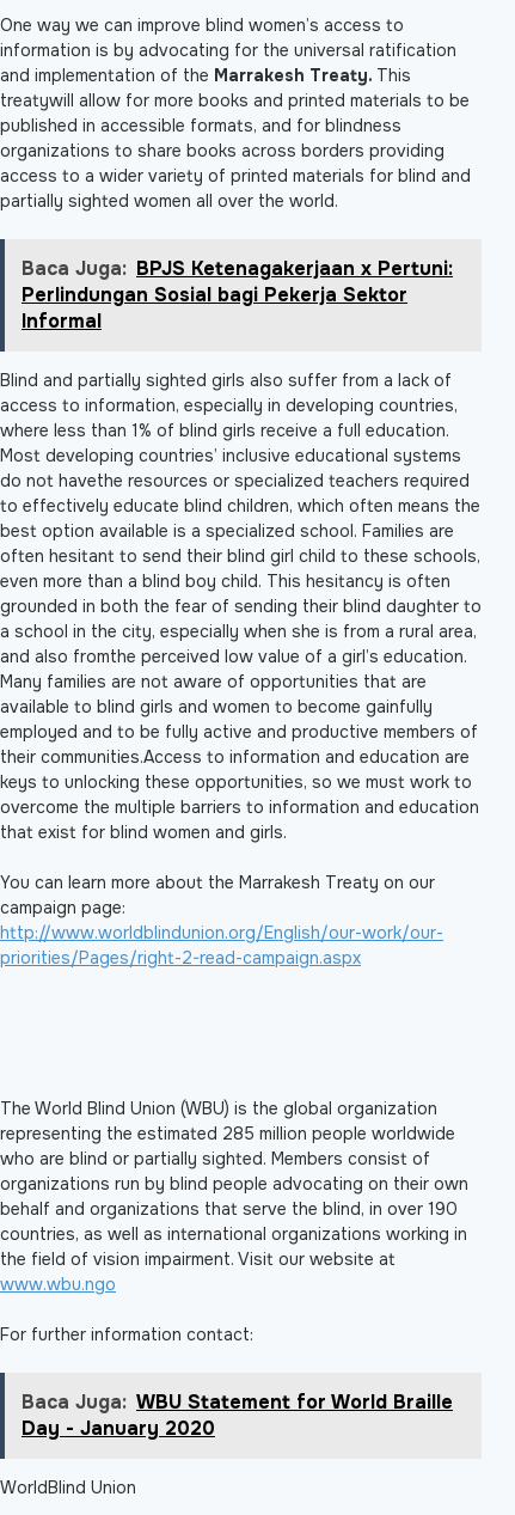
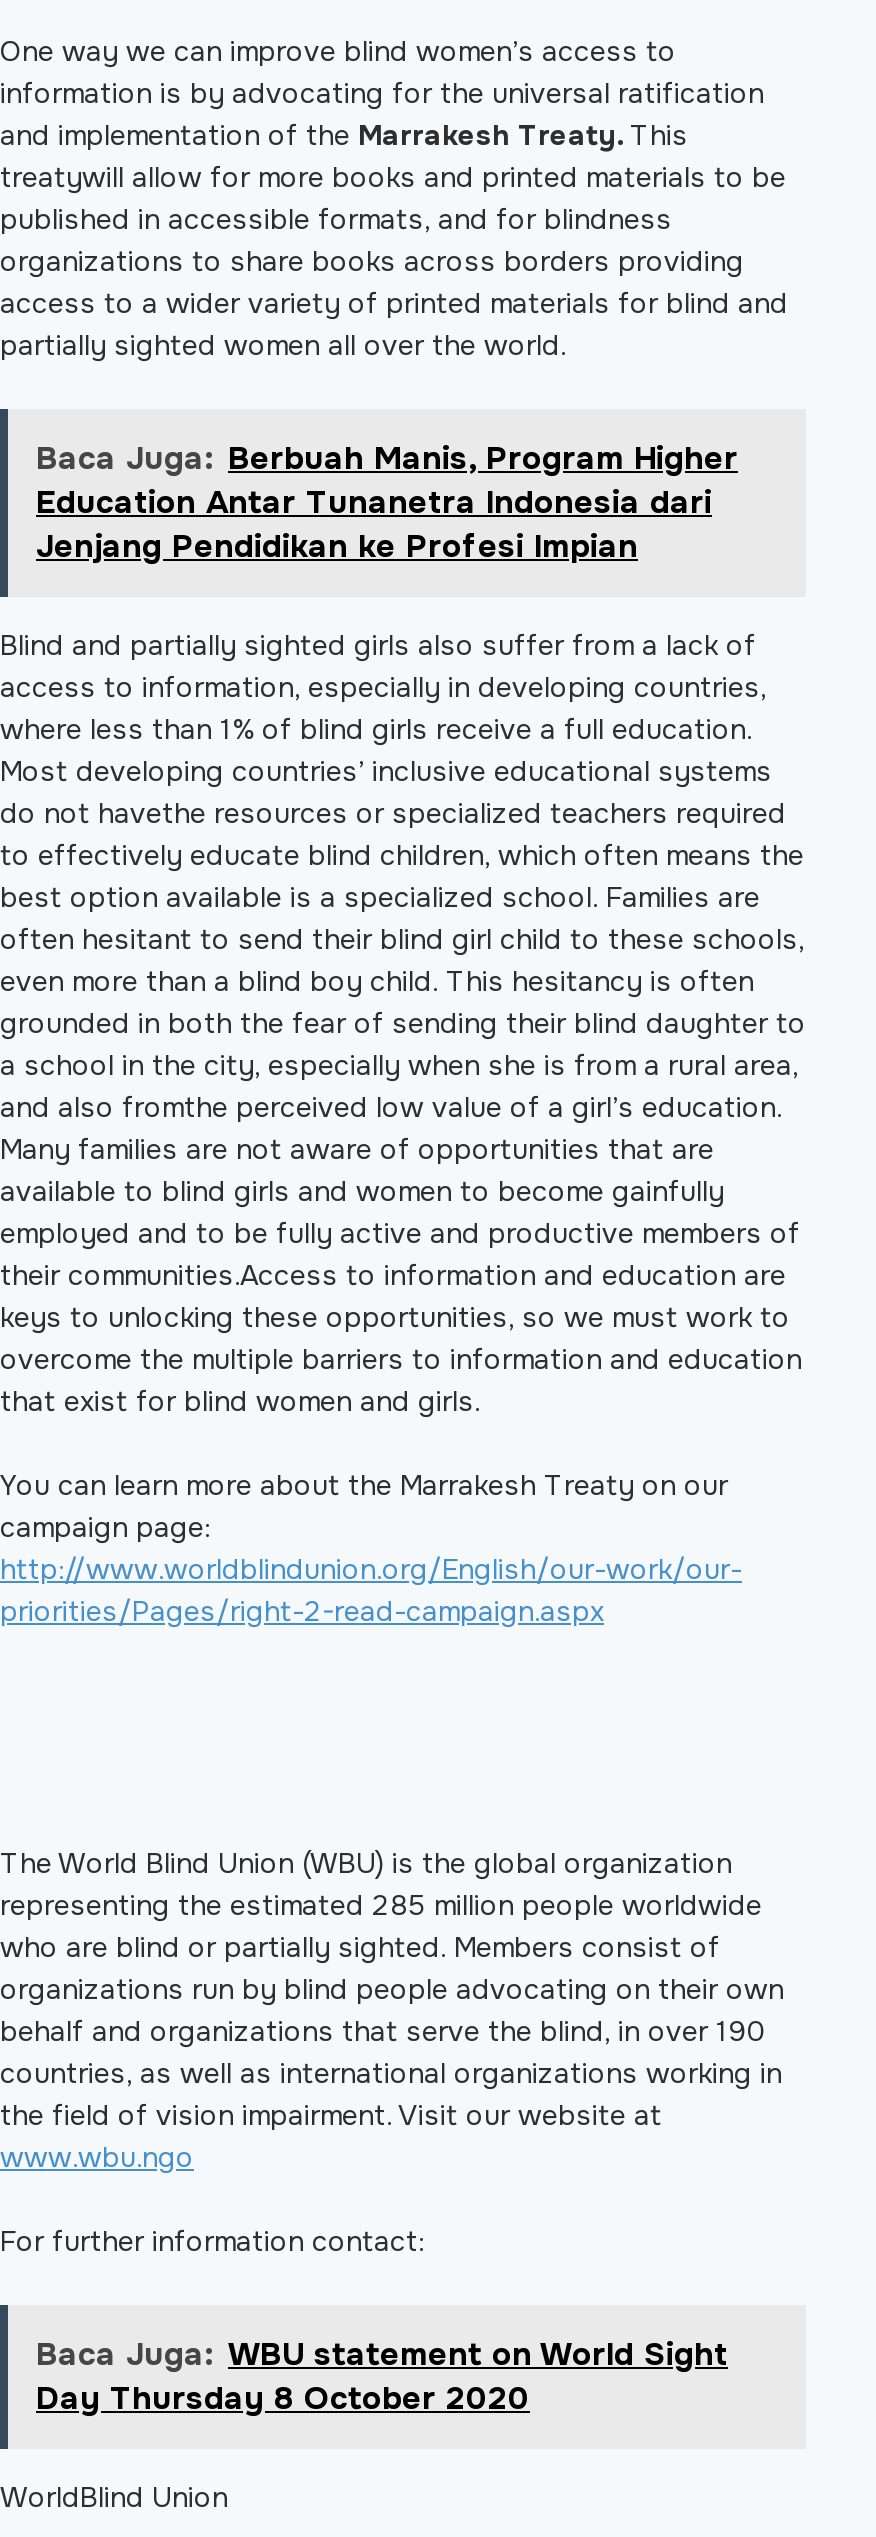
- Baca Juga: BPJS Ketenagakerjaan x Pertuni:
- Perlindungan Sosial bagi Pekerja Sektor
- Informal
+ Baca Juga: Berbuah Manis, Program Higher
+ Education Antar Tunanetra Indonesia dari
+ Jenjang Pendidikan ke Profesi Impian

- Baca Juga: WBU Statement for World Braille
- Day - January 2020
+ Baca Juga: WBU statement on World Sight
+ Day Thursday 8 October 2020
